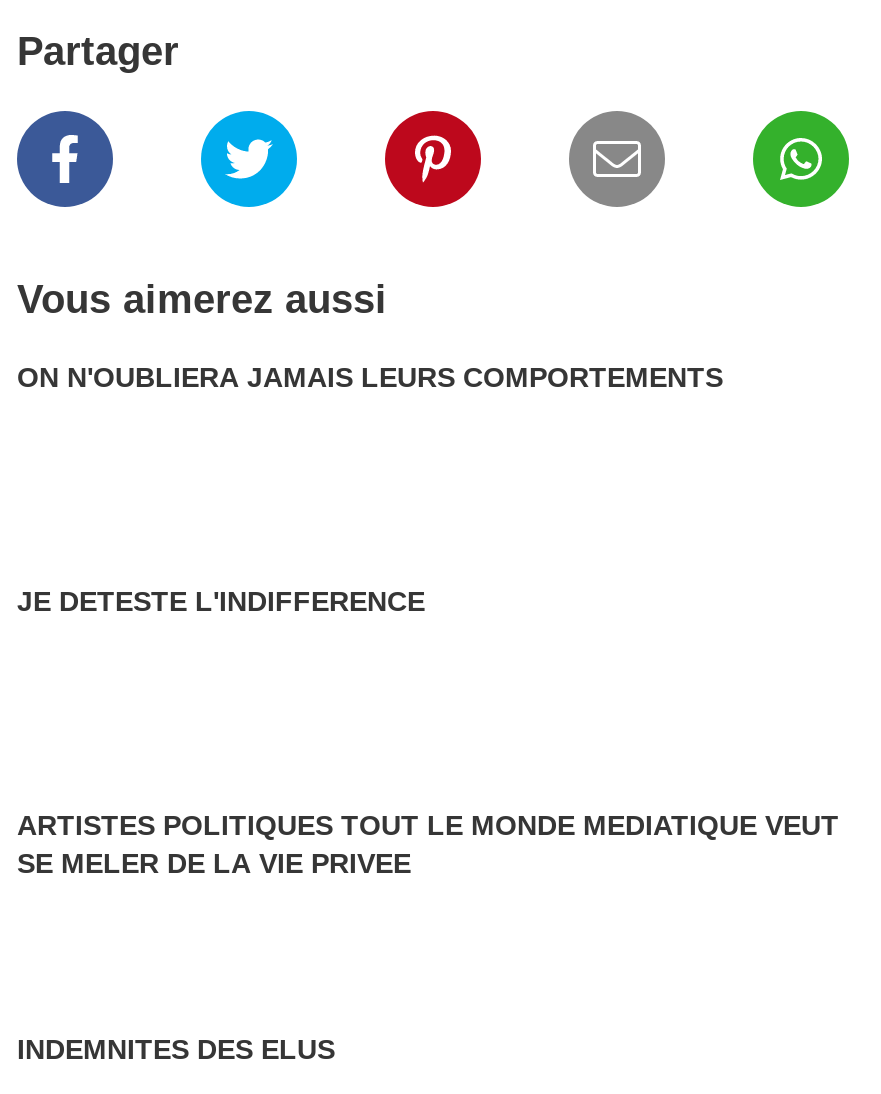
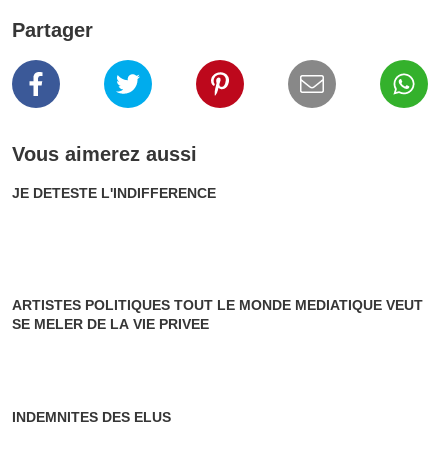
- ON N'OUBLIERA JAMAIS LEURS COMPORTEMENTS
